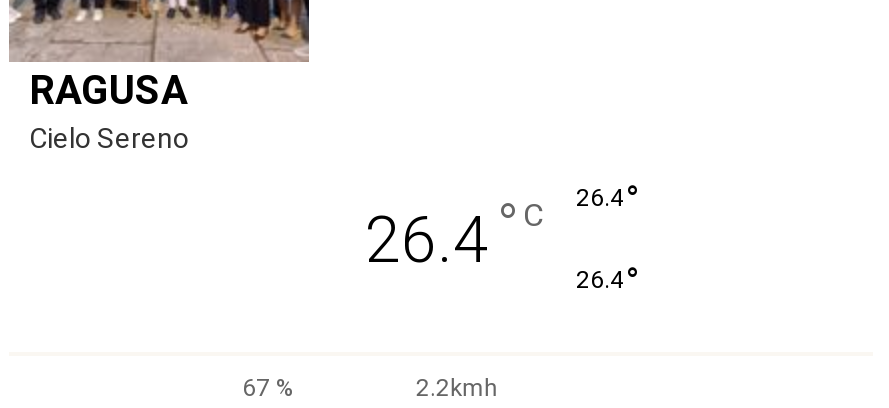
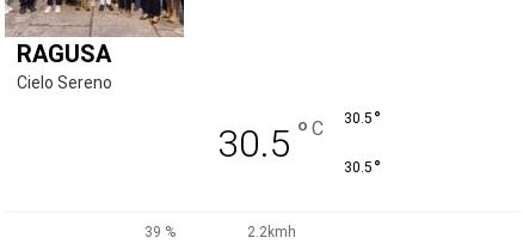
- 26.4°
+ 30.5°

- 26.4 ° C
+ 30.5 ° C

- 26.4°
+ 30.5°

- 67 %
+ 39 %
